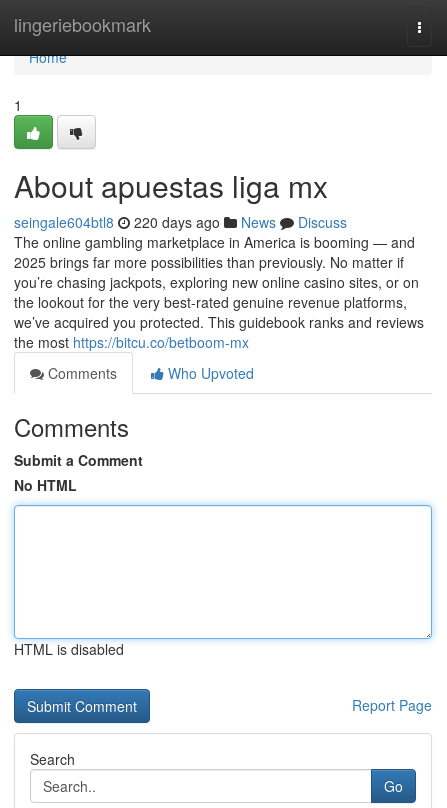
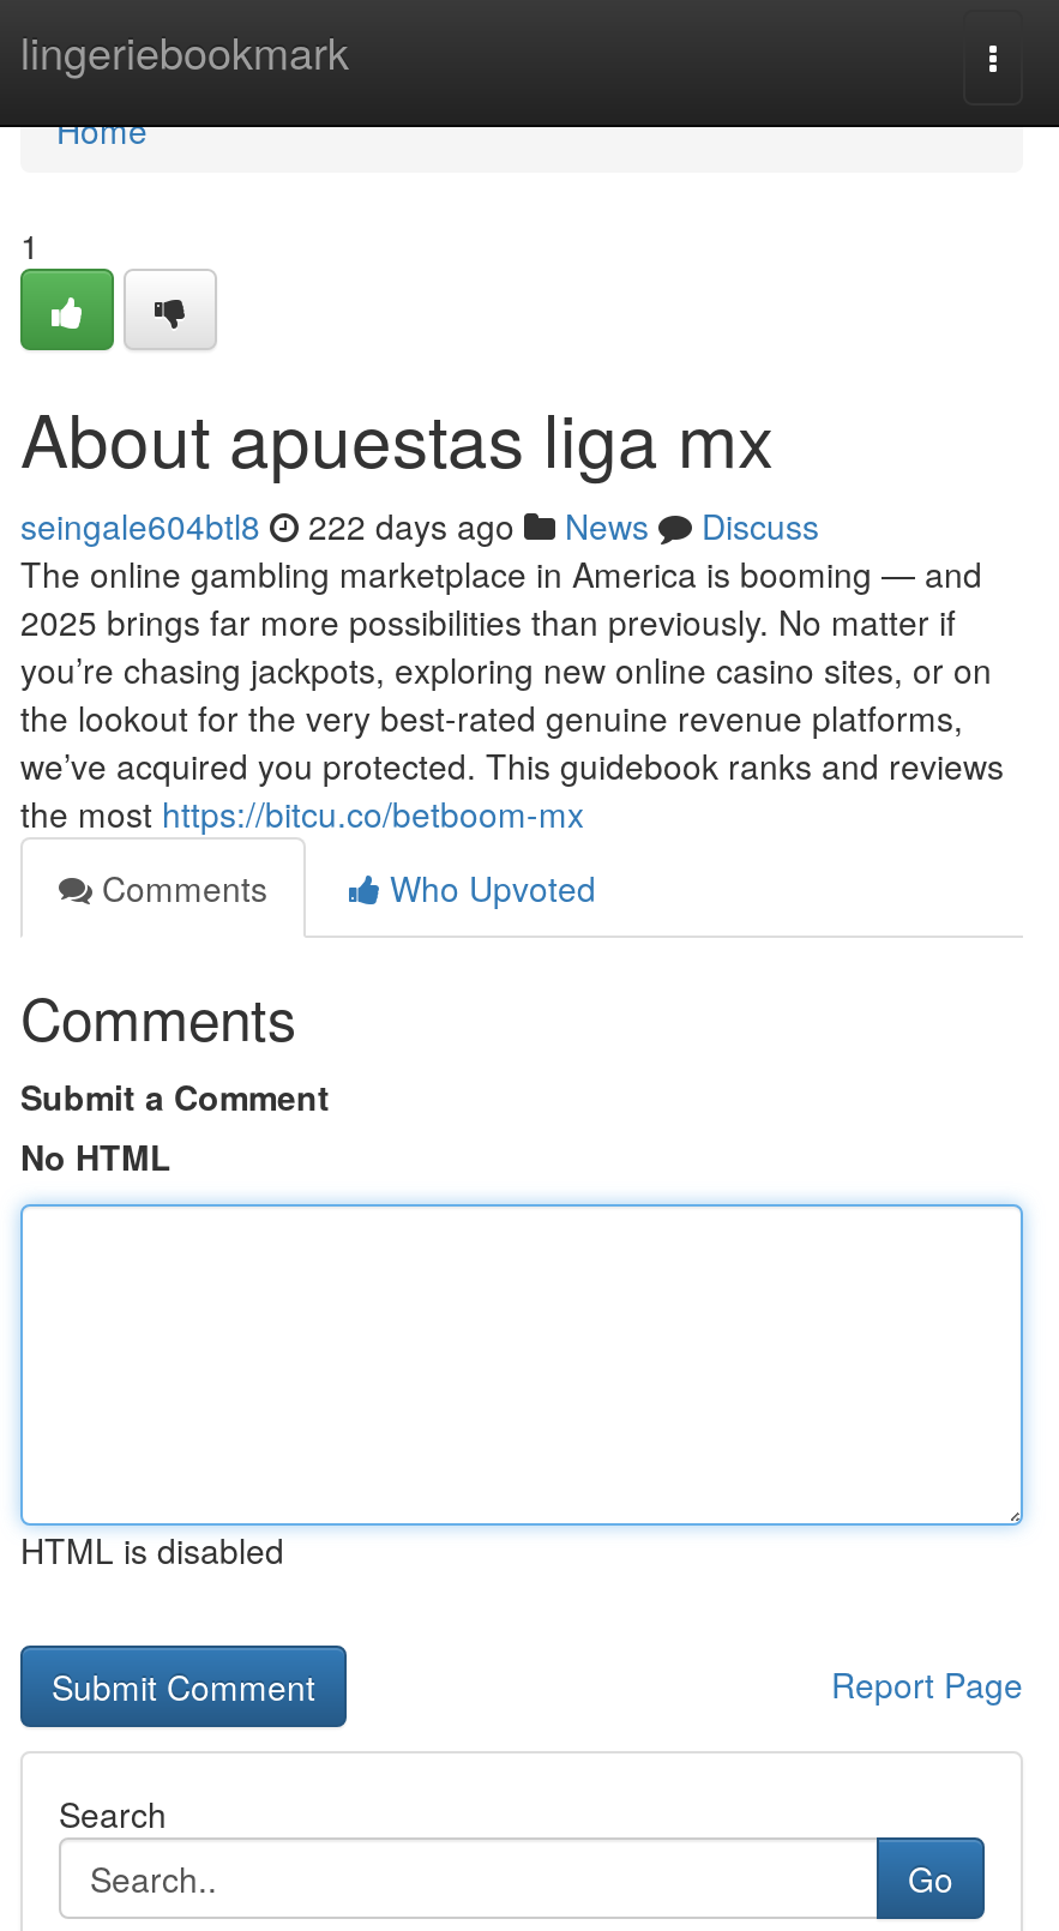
- seingale604btl8 220 days ago News Discuss
+ seingale604btl8 222 days ago News Discuss
